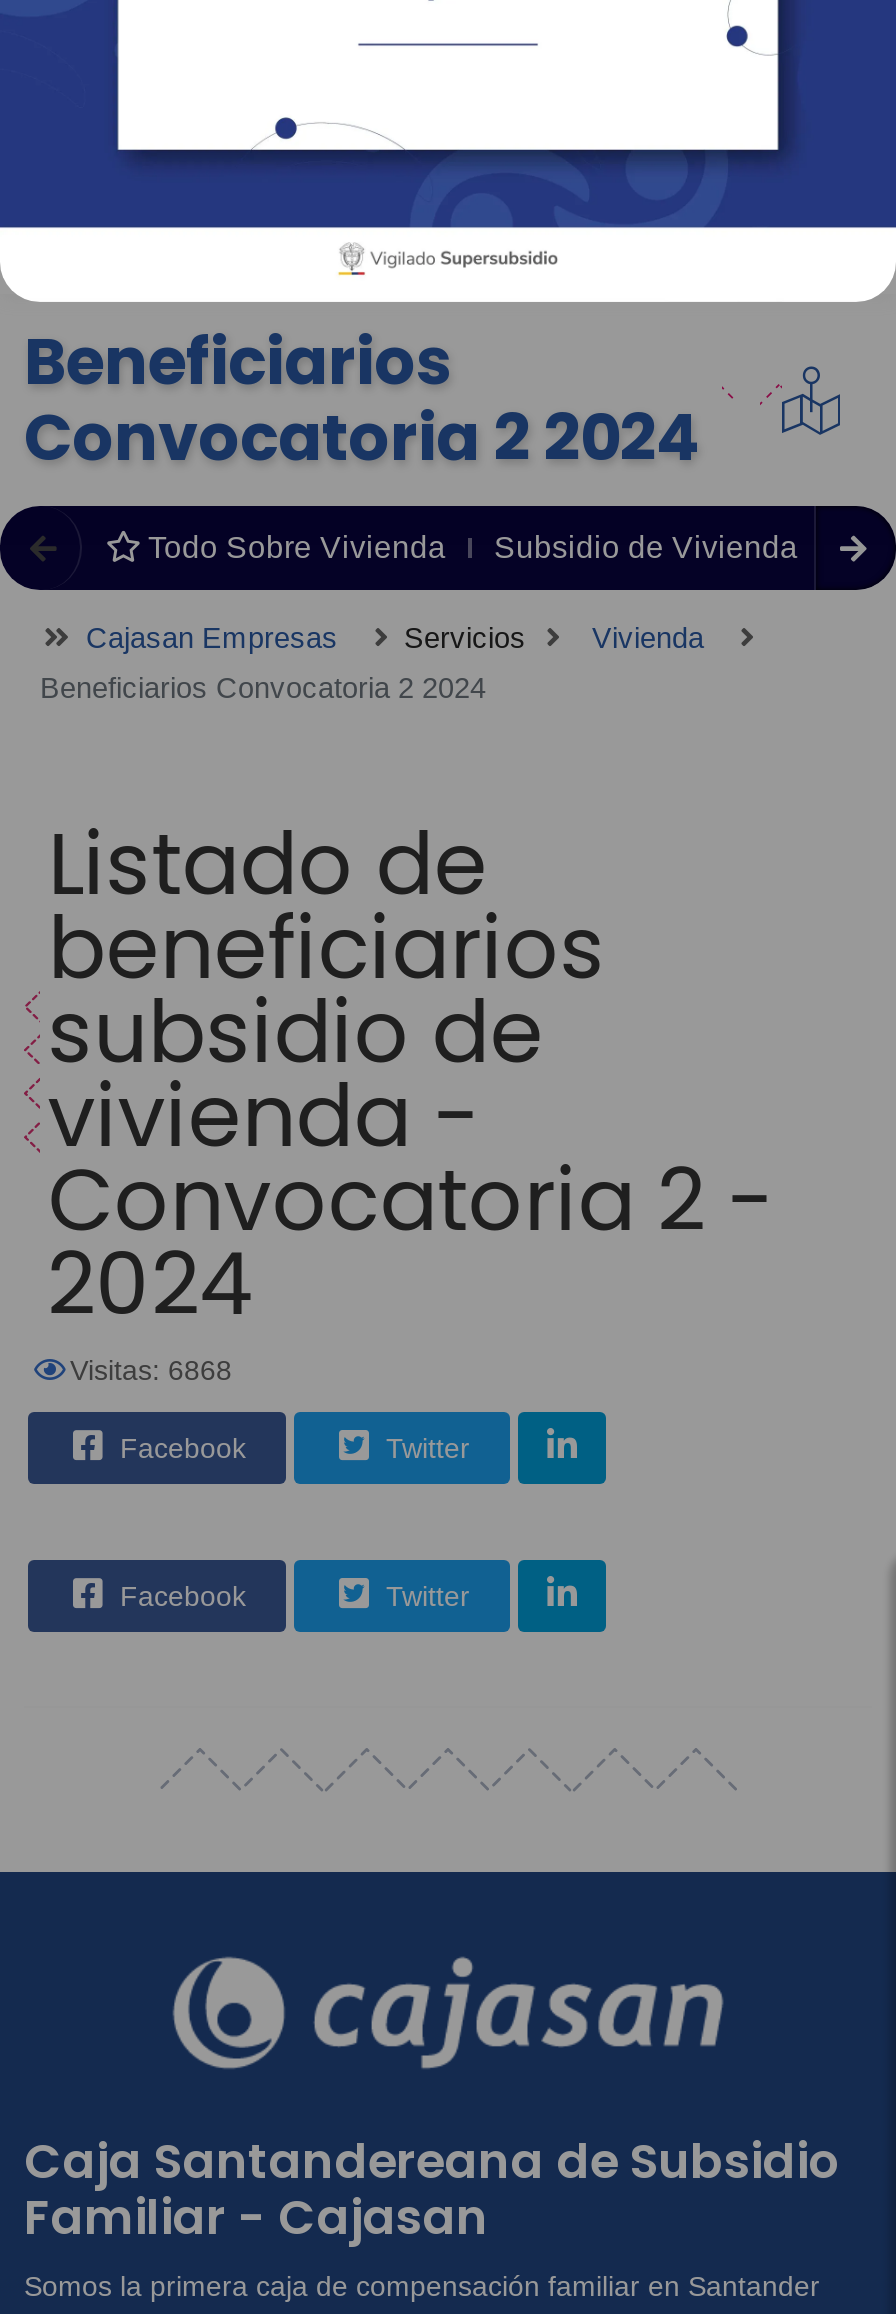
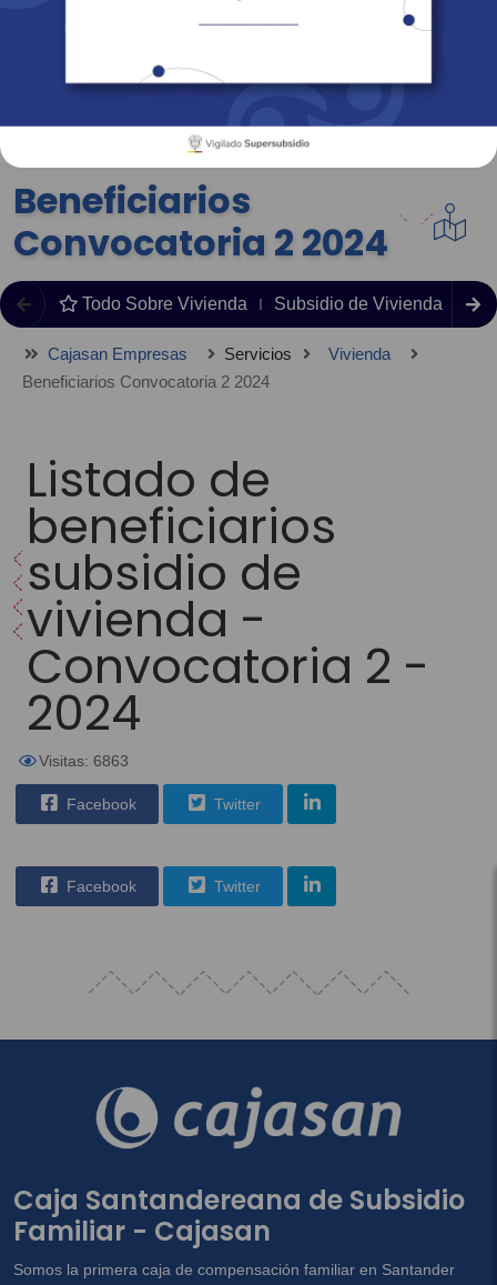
- Visitas: 6868
+ Visitas: 6863
